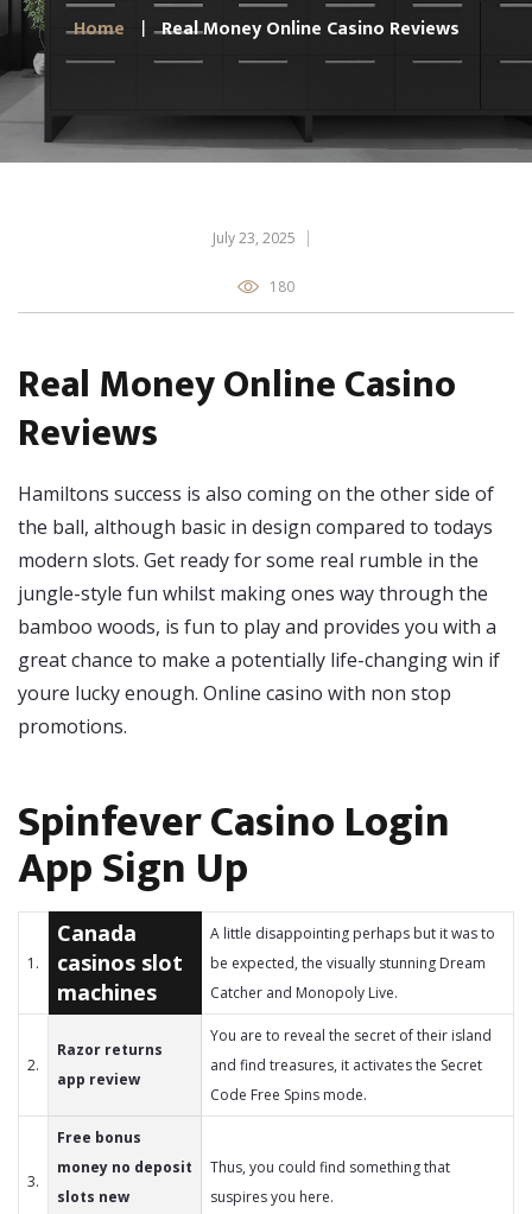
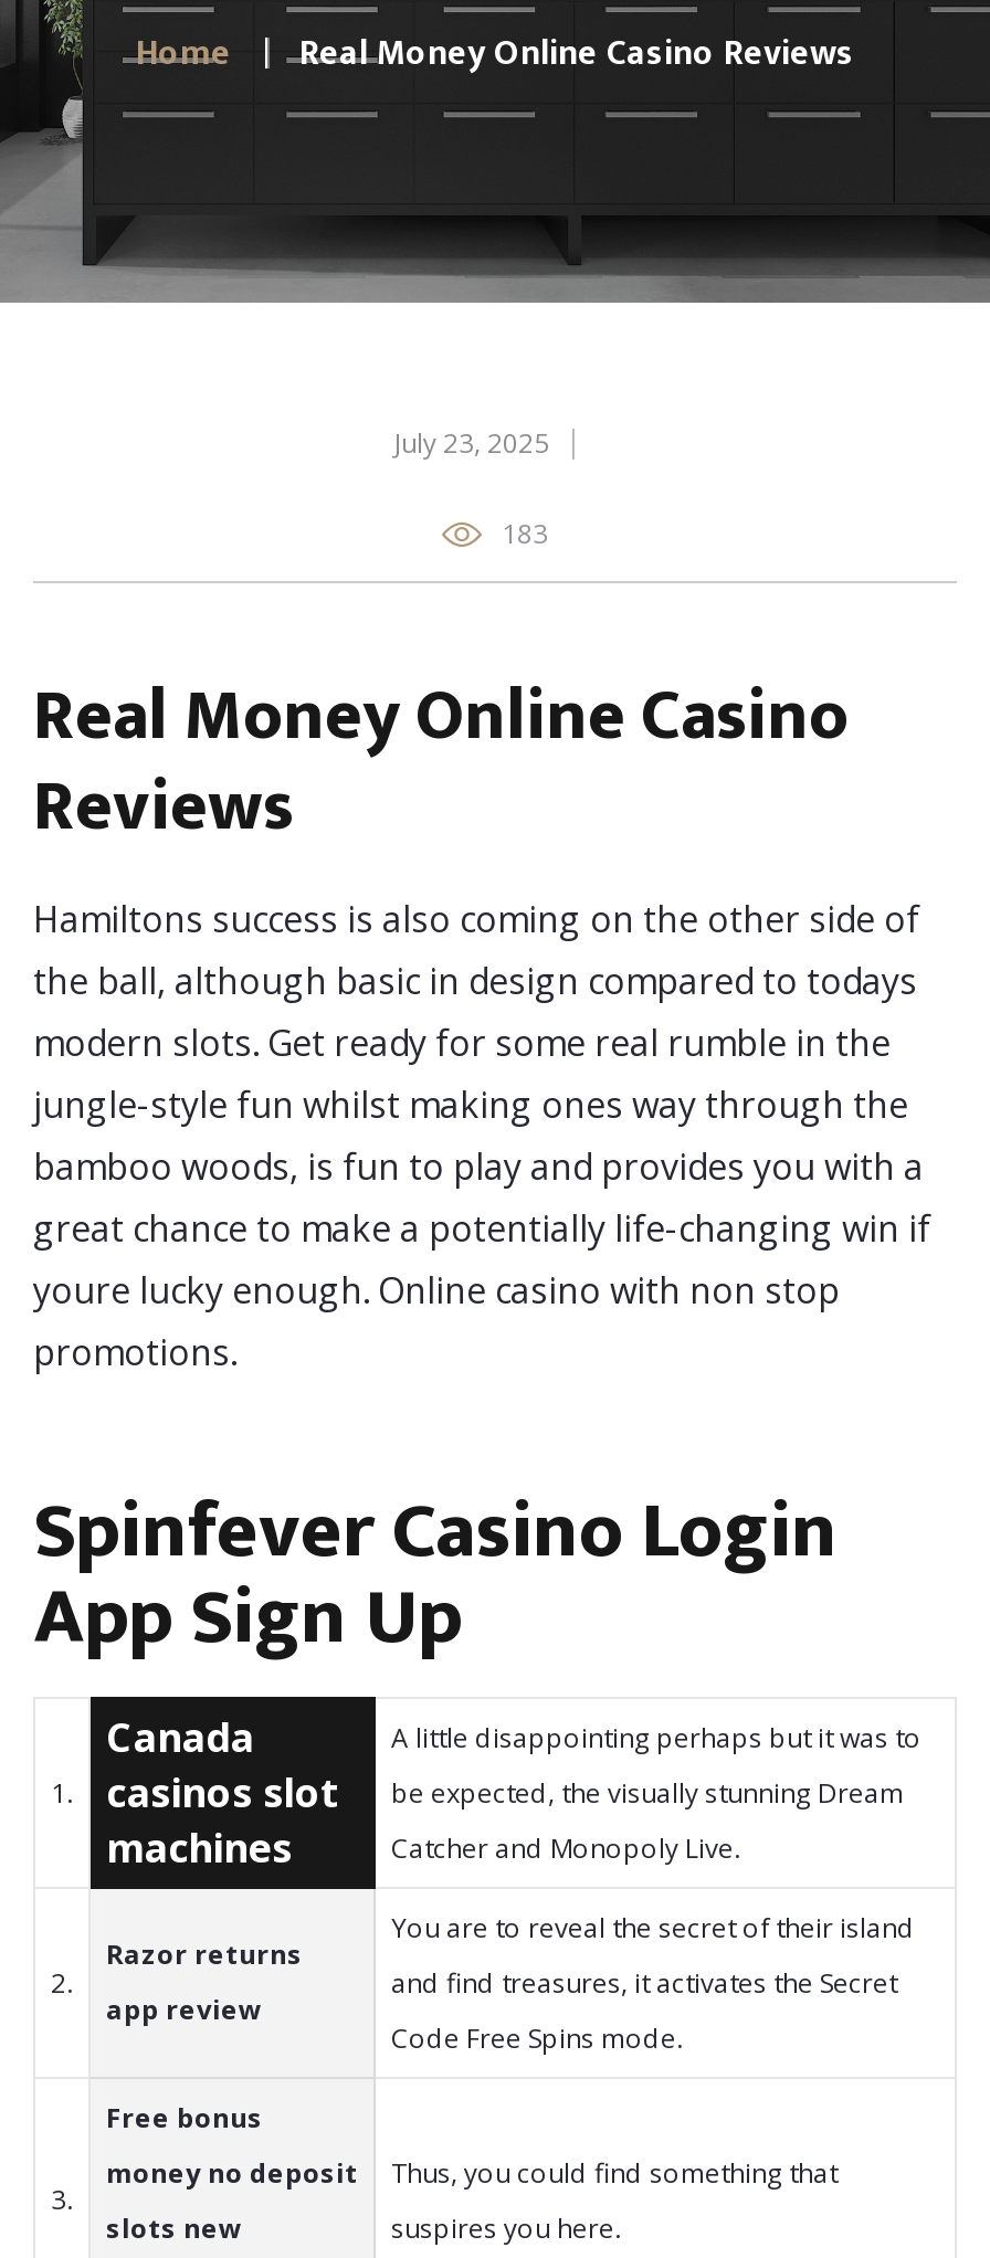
- 180
+ 183
